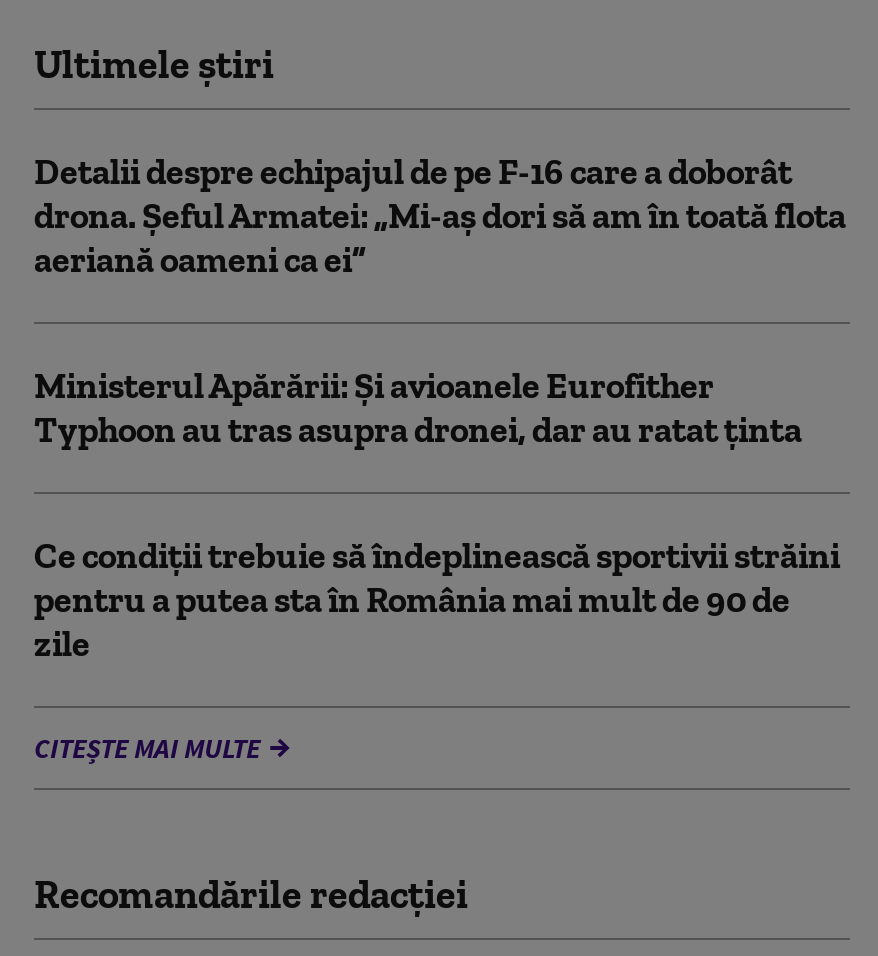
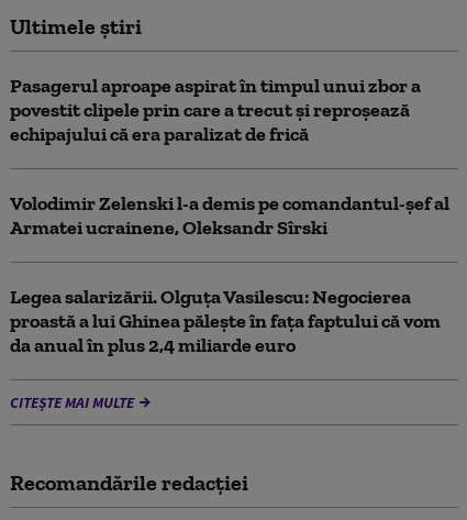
- Detalii despre echipajul de pe F-16 care a doborât
- drona. Șeful Armatei: „Mi-aș dori să am în toată flota
- aeriană oameni ca ei”
+ Pasagerul aproape aspirat în timpul unui zbor a
+ povestit clipele prin care a trecut și reproșează
+ echipajului că era paralizat de frică

- Ministerul Apărării: Și avioanele Eurofither
- Typhoon au tras asupra dronei, dar au ratat ţinta
+ Volodimir Zelenski l-a demis pe comandantul-șef al
+ Armatei ucrainene, Oleksandr Sîrski

- Ce condiții trebuie să îndeplinească sportivii străini
- pentru a putea sta în România mai mult de 90 de
- zile
+ Legea salarizării. Olguța Vasilescu: Negocierea
+ proastă a lui Ghinea pălește în fața faptului că vom
+ da anual în plus 2,4 miliarde euro
